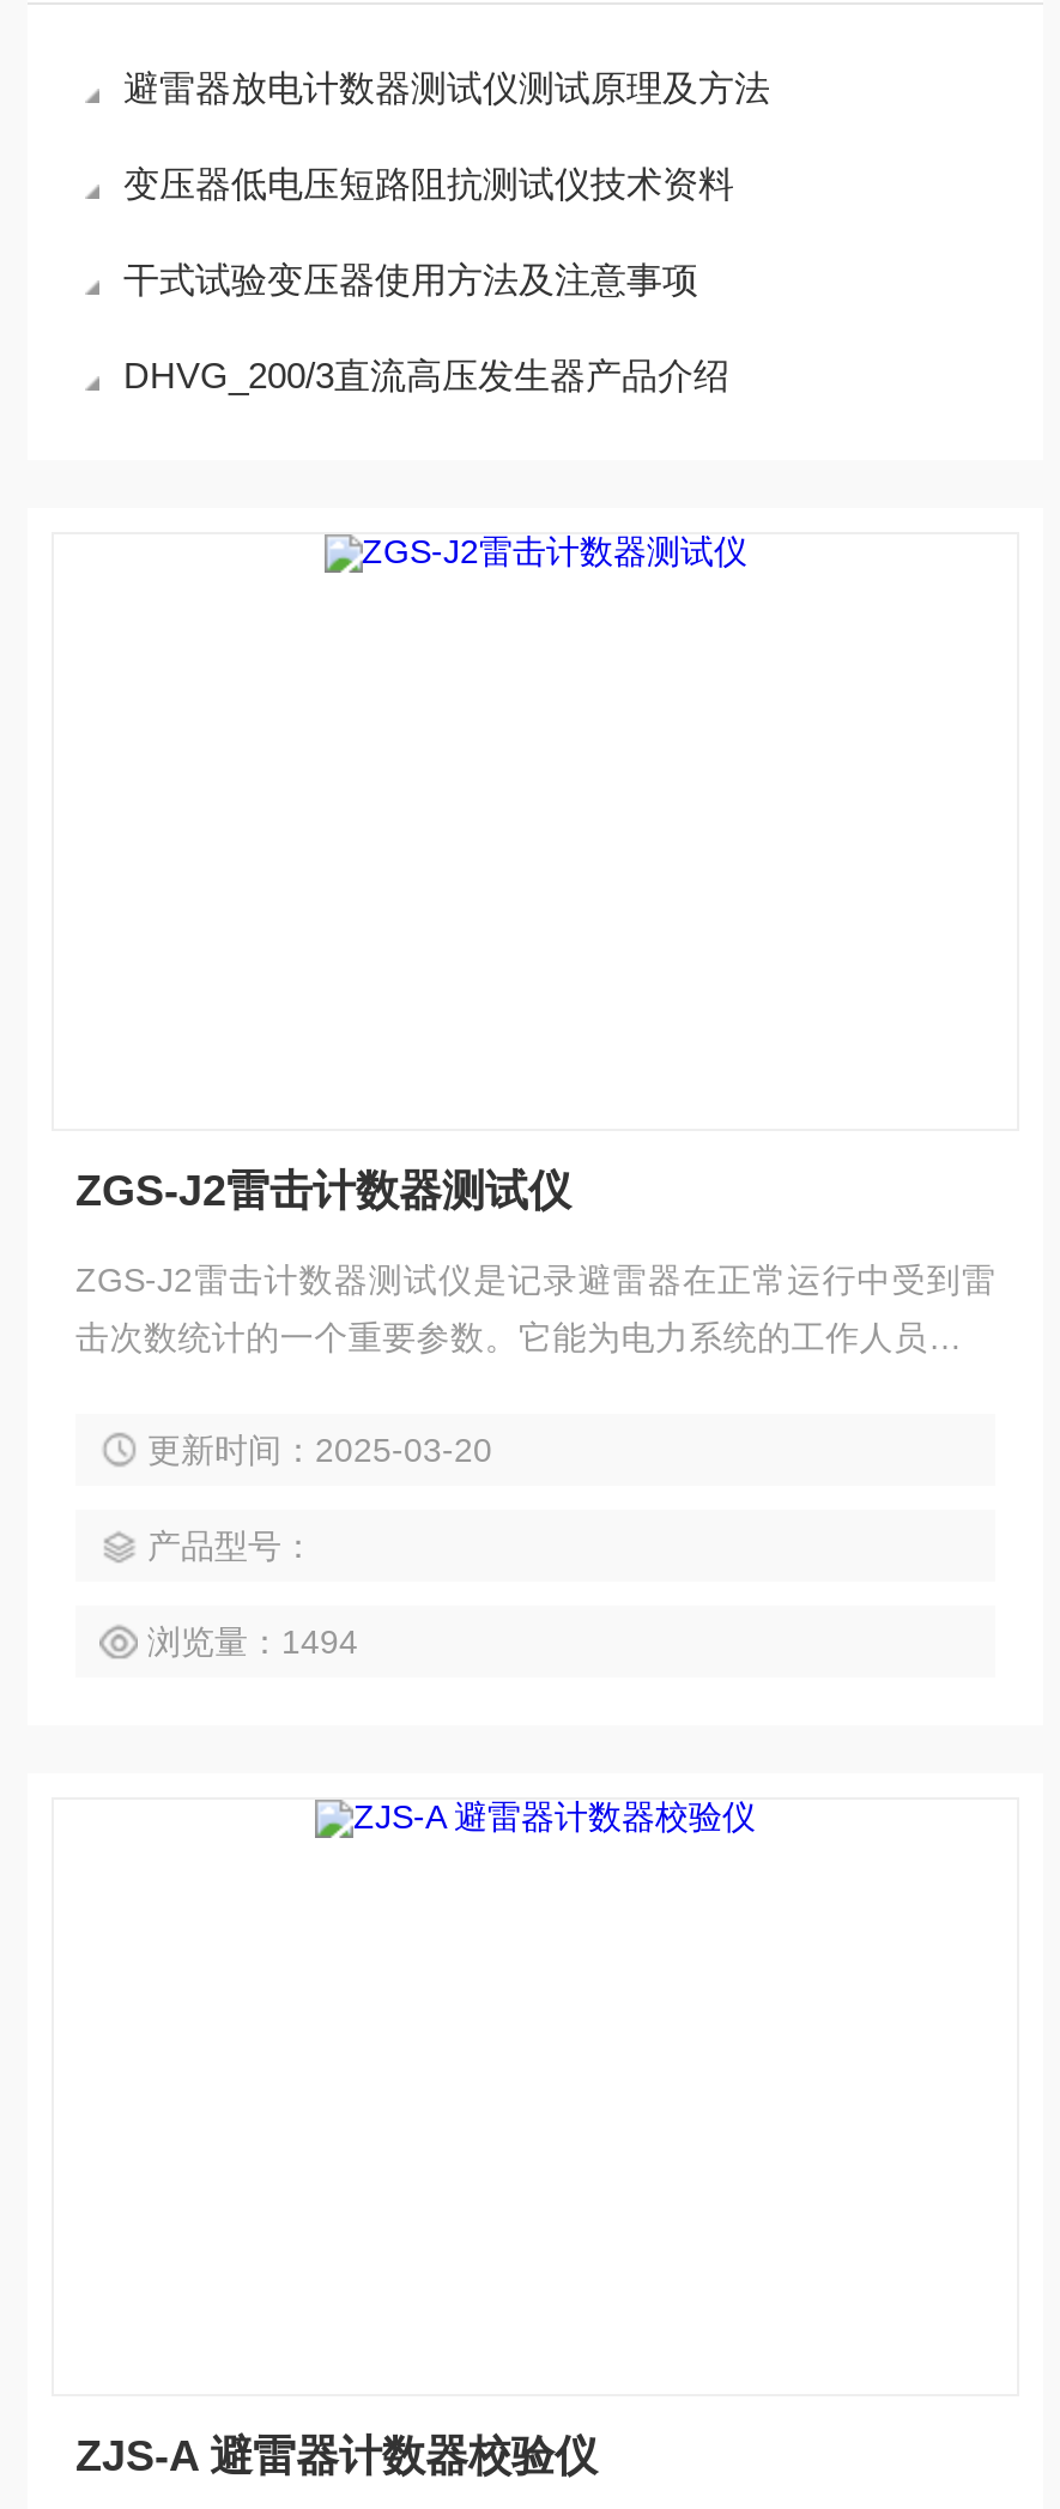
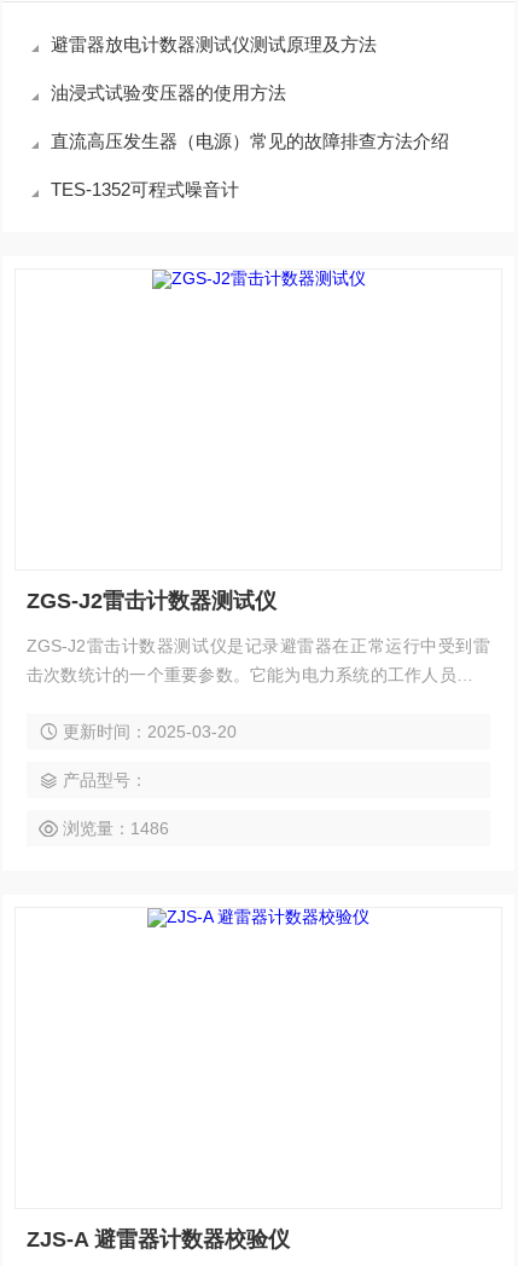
- 变压器低电压短路阻抗测试仪技术资料
+ 油浸式试验变压器的使用方法

- 干式试验变压器使用方法及注意事项
+ 直流高压发生器（电源）常见的故障排查方法介绍

- DHVG_200/3直流高压发生器产品介绍
+ TES-1352可程式噪音计

- 浏览量：1494
+ 浏览量：1486
